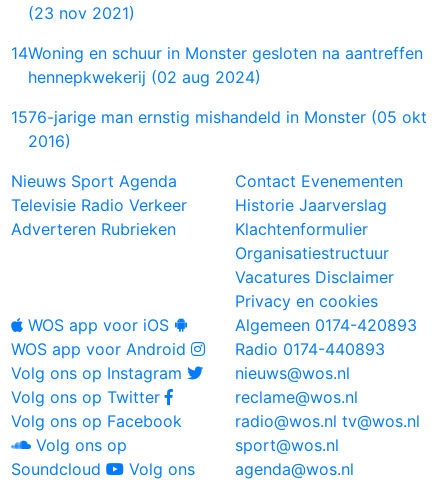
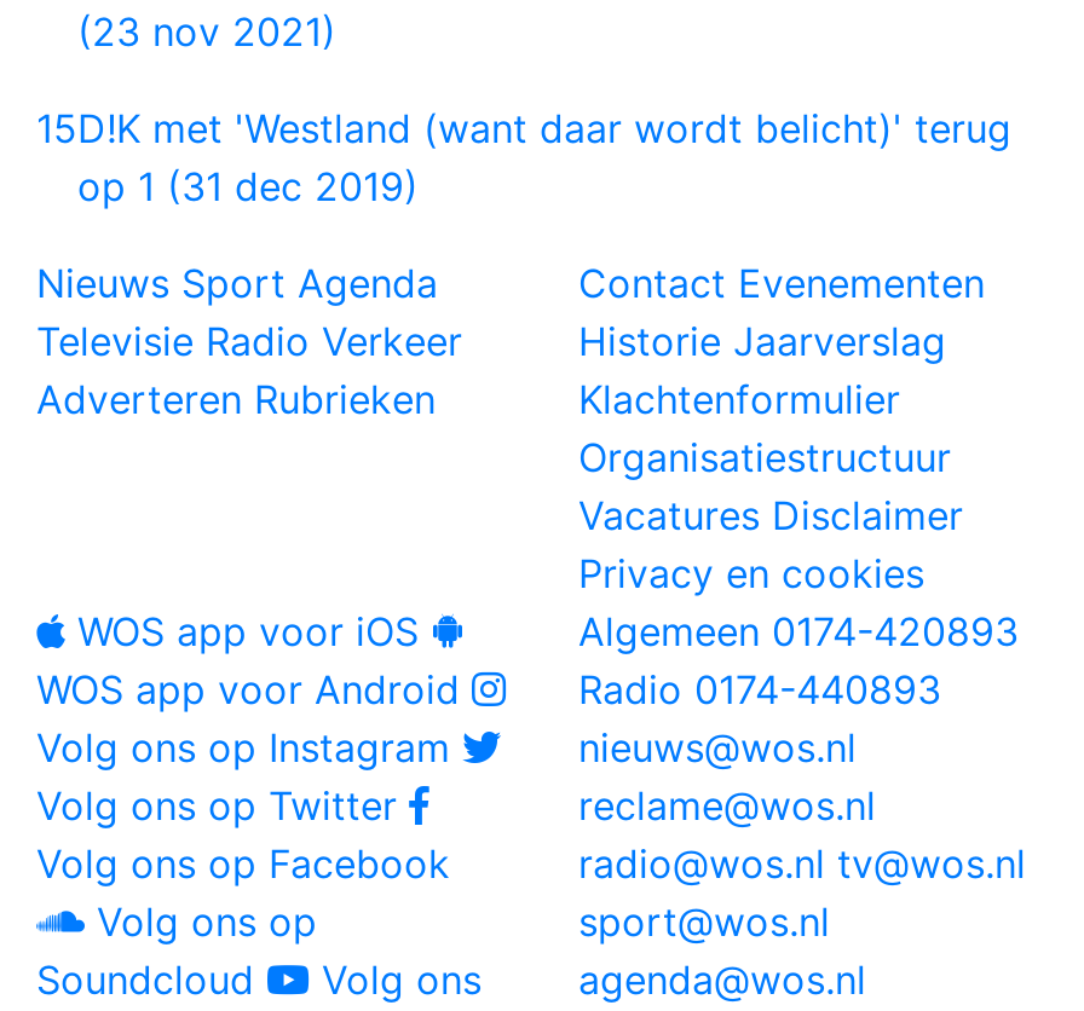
- 14Woning en schuur in Monster gesloten na aantreffen
- hennepkwekerij (02 aug 2024)
- 1576-jarige man ernstig mishandeld in Monster (05 okt
- 2016)
+ 15D!K met 'Westland (want daar wordt belicht)' terug
+ op 1 (31 dec 2019)
